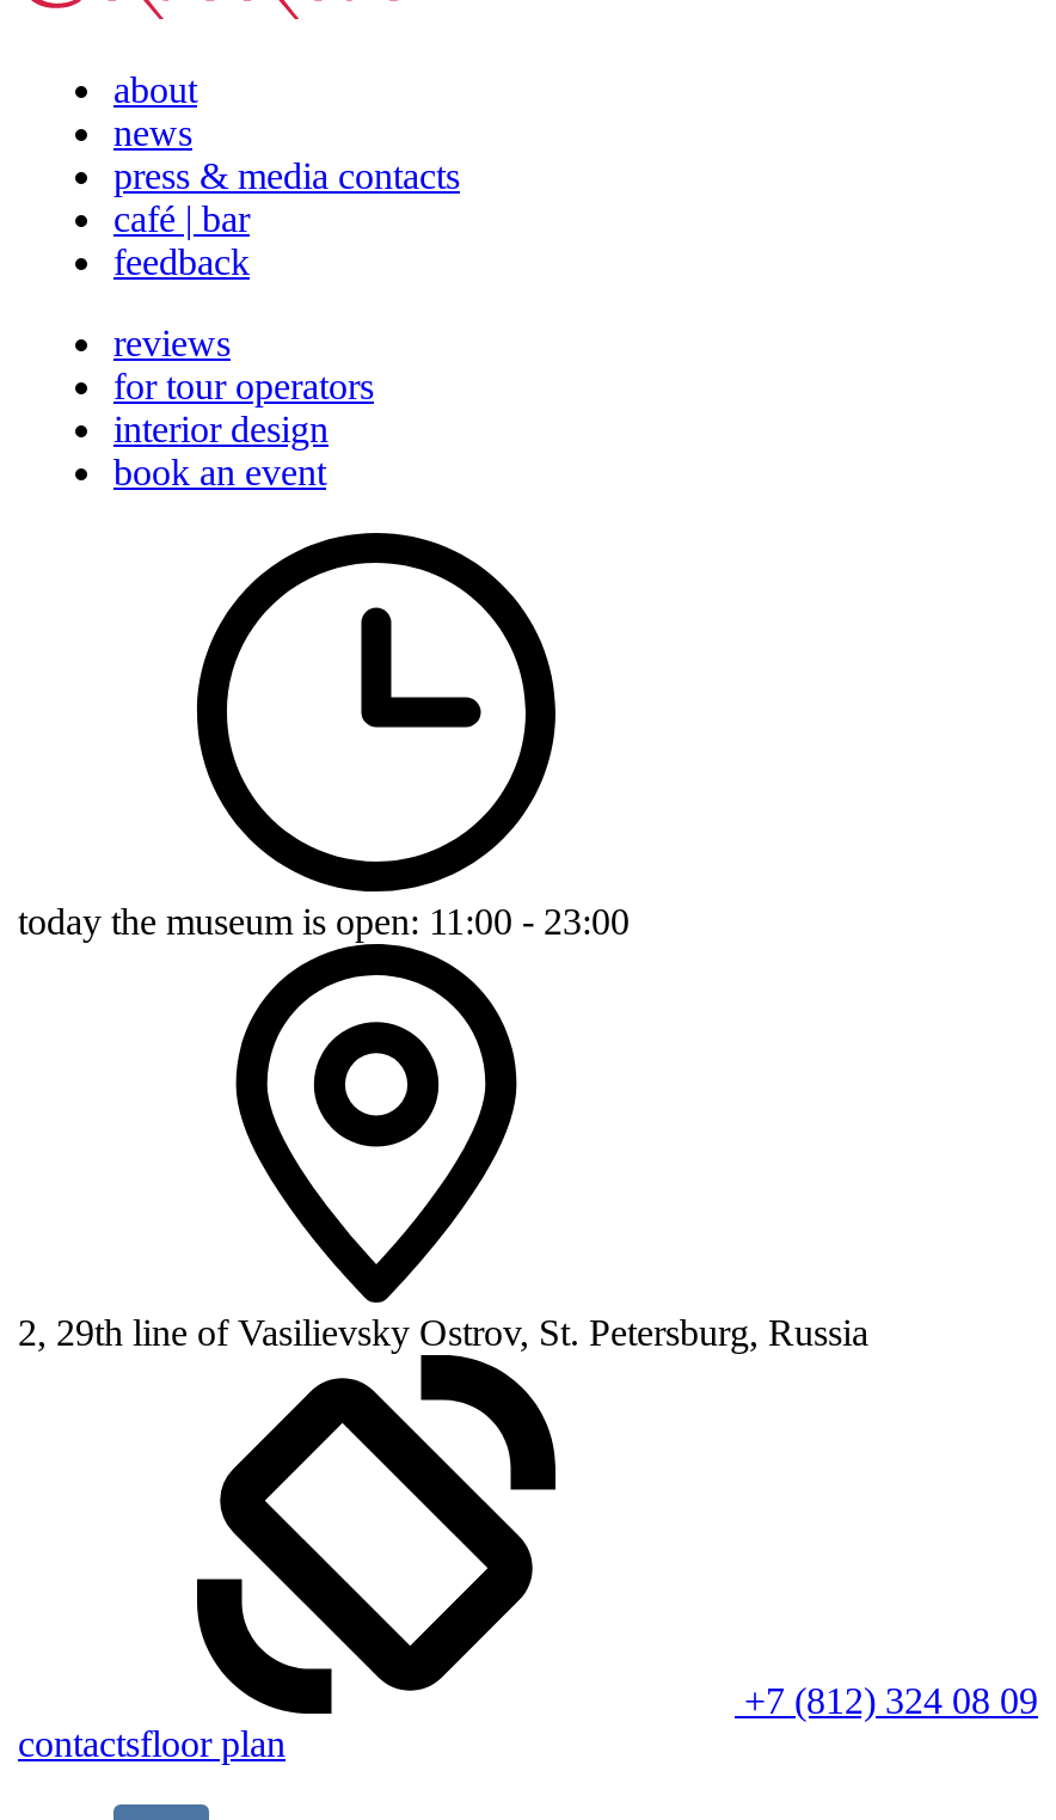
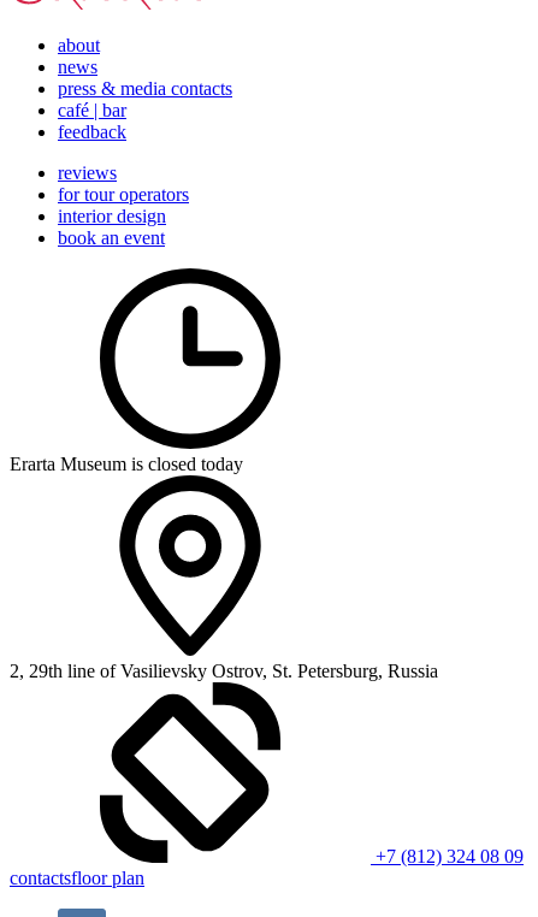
- today the museum is open: 11:00 - 23:00
+ Erarta Museum is closed today
